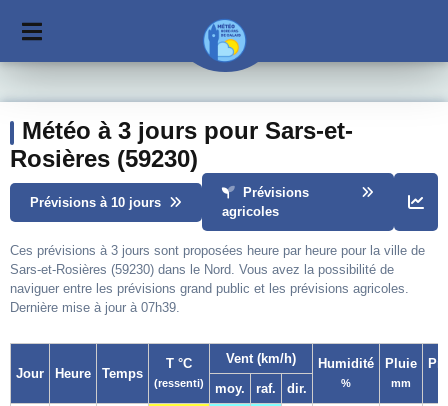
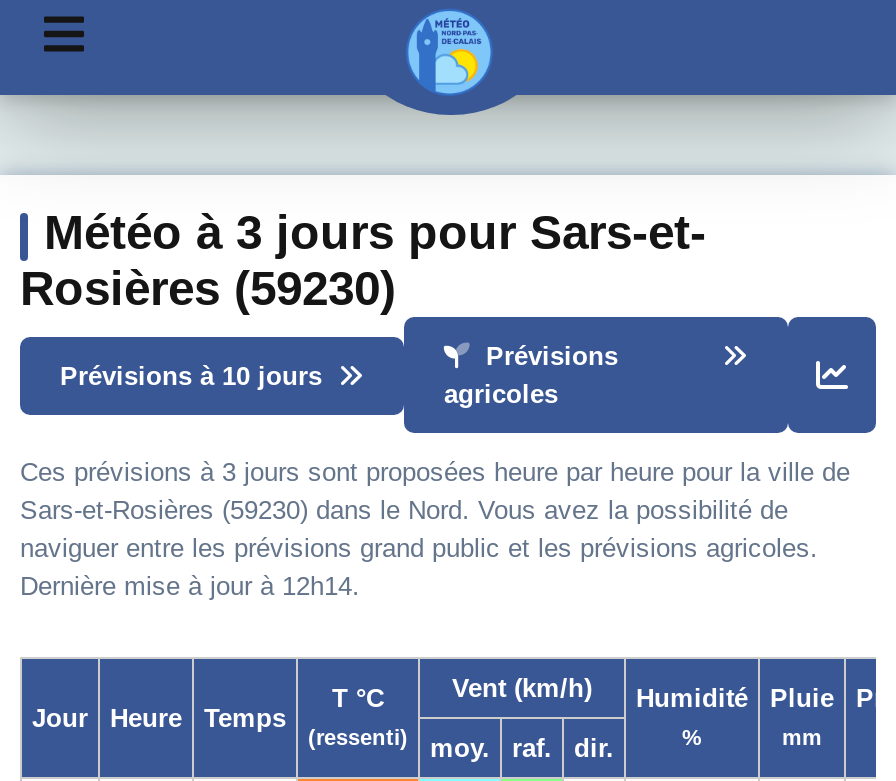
- Dernière mise à jour à 07h39.
+ Dernière mise à jour à 12h14.
